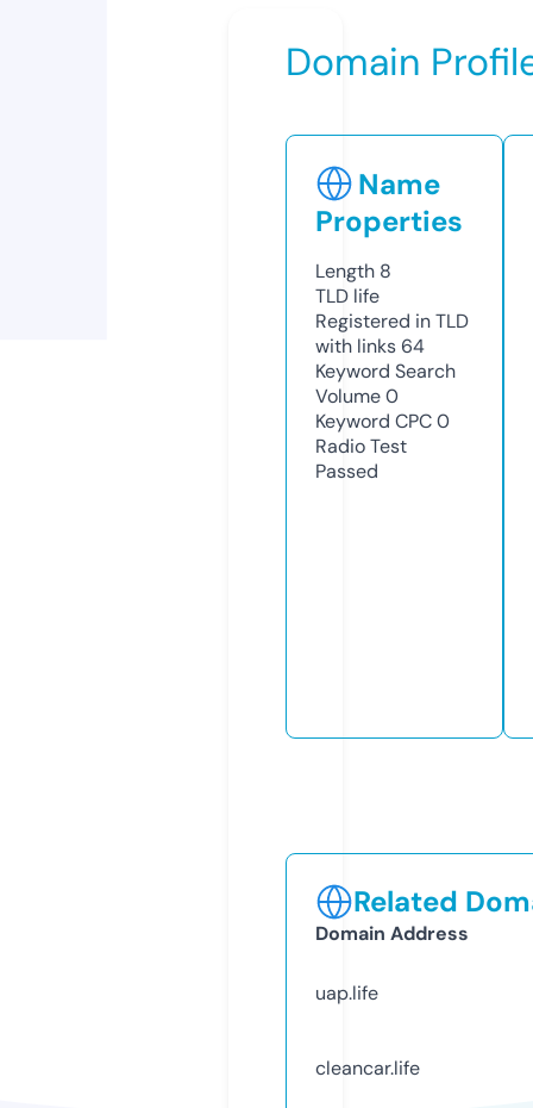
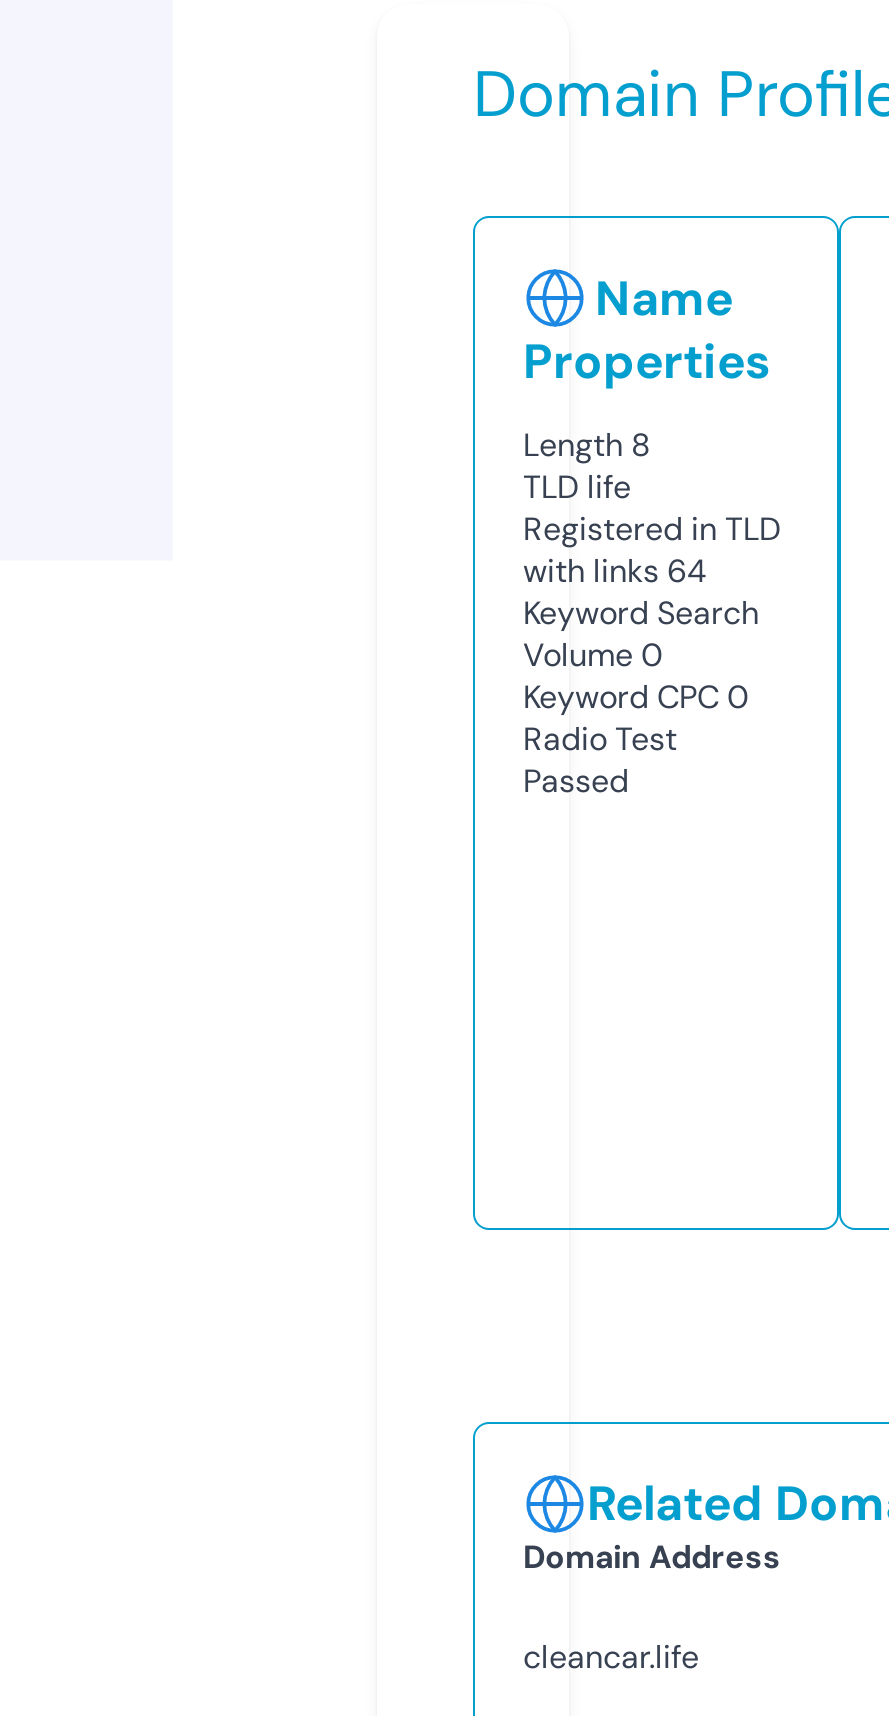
- uap.life
